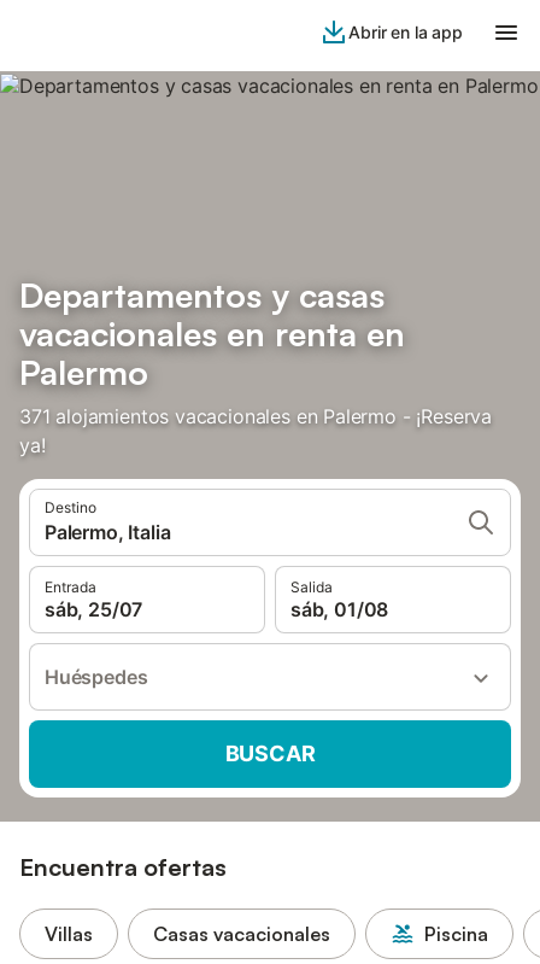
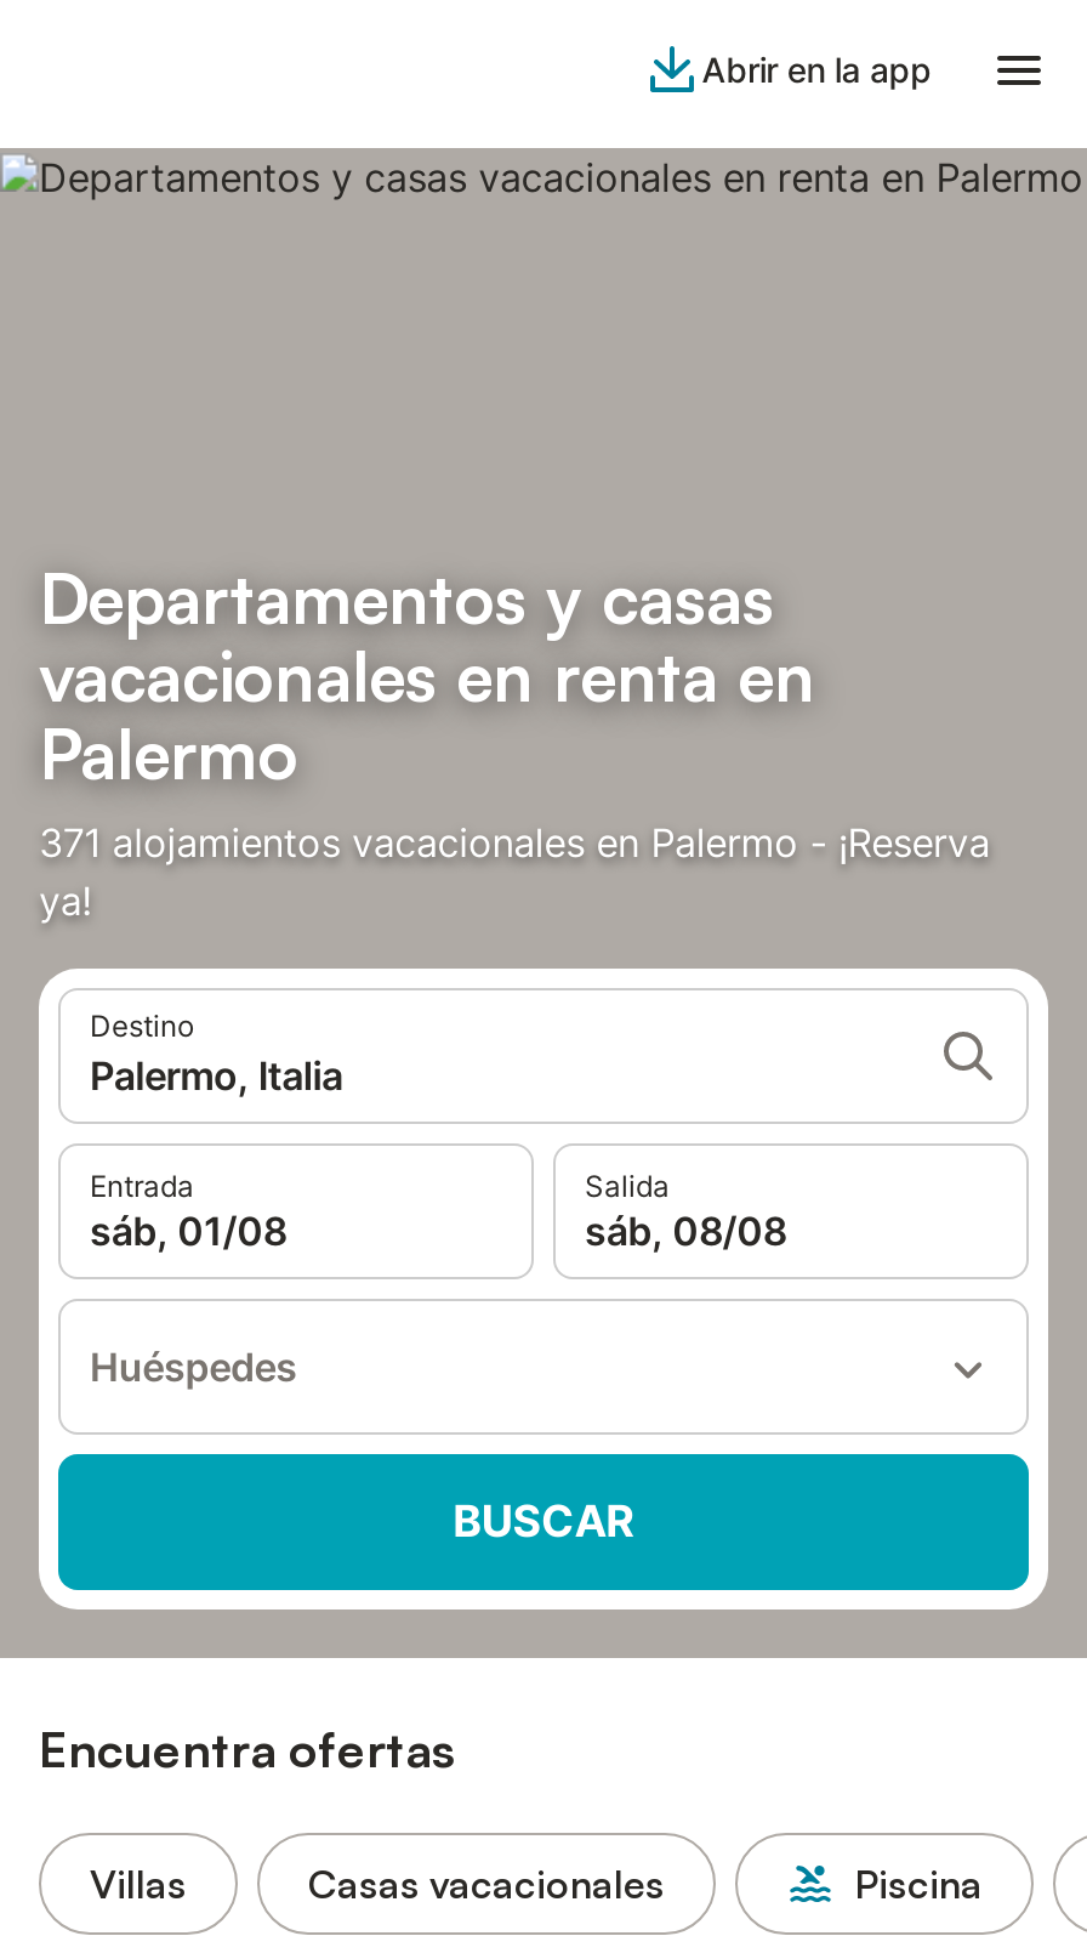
- sáb, 25/07
+ sáb, 01/08

- sáb, 01/08
+ sáb, 08/08
